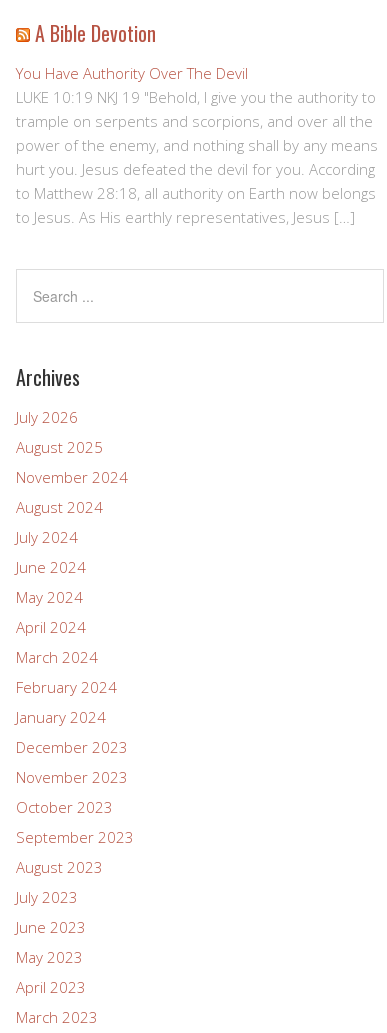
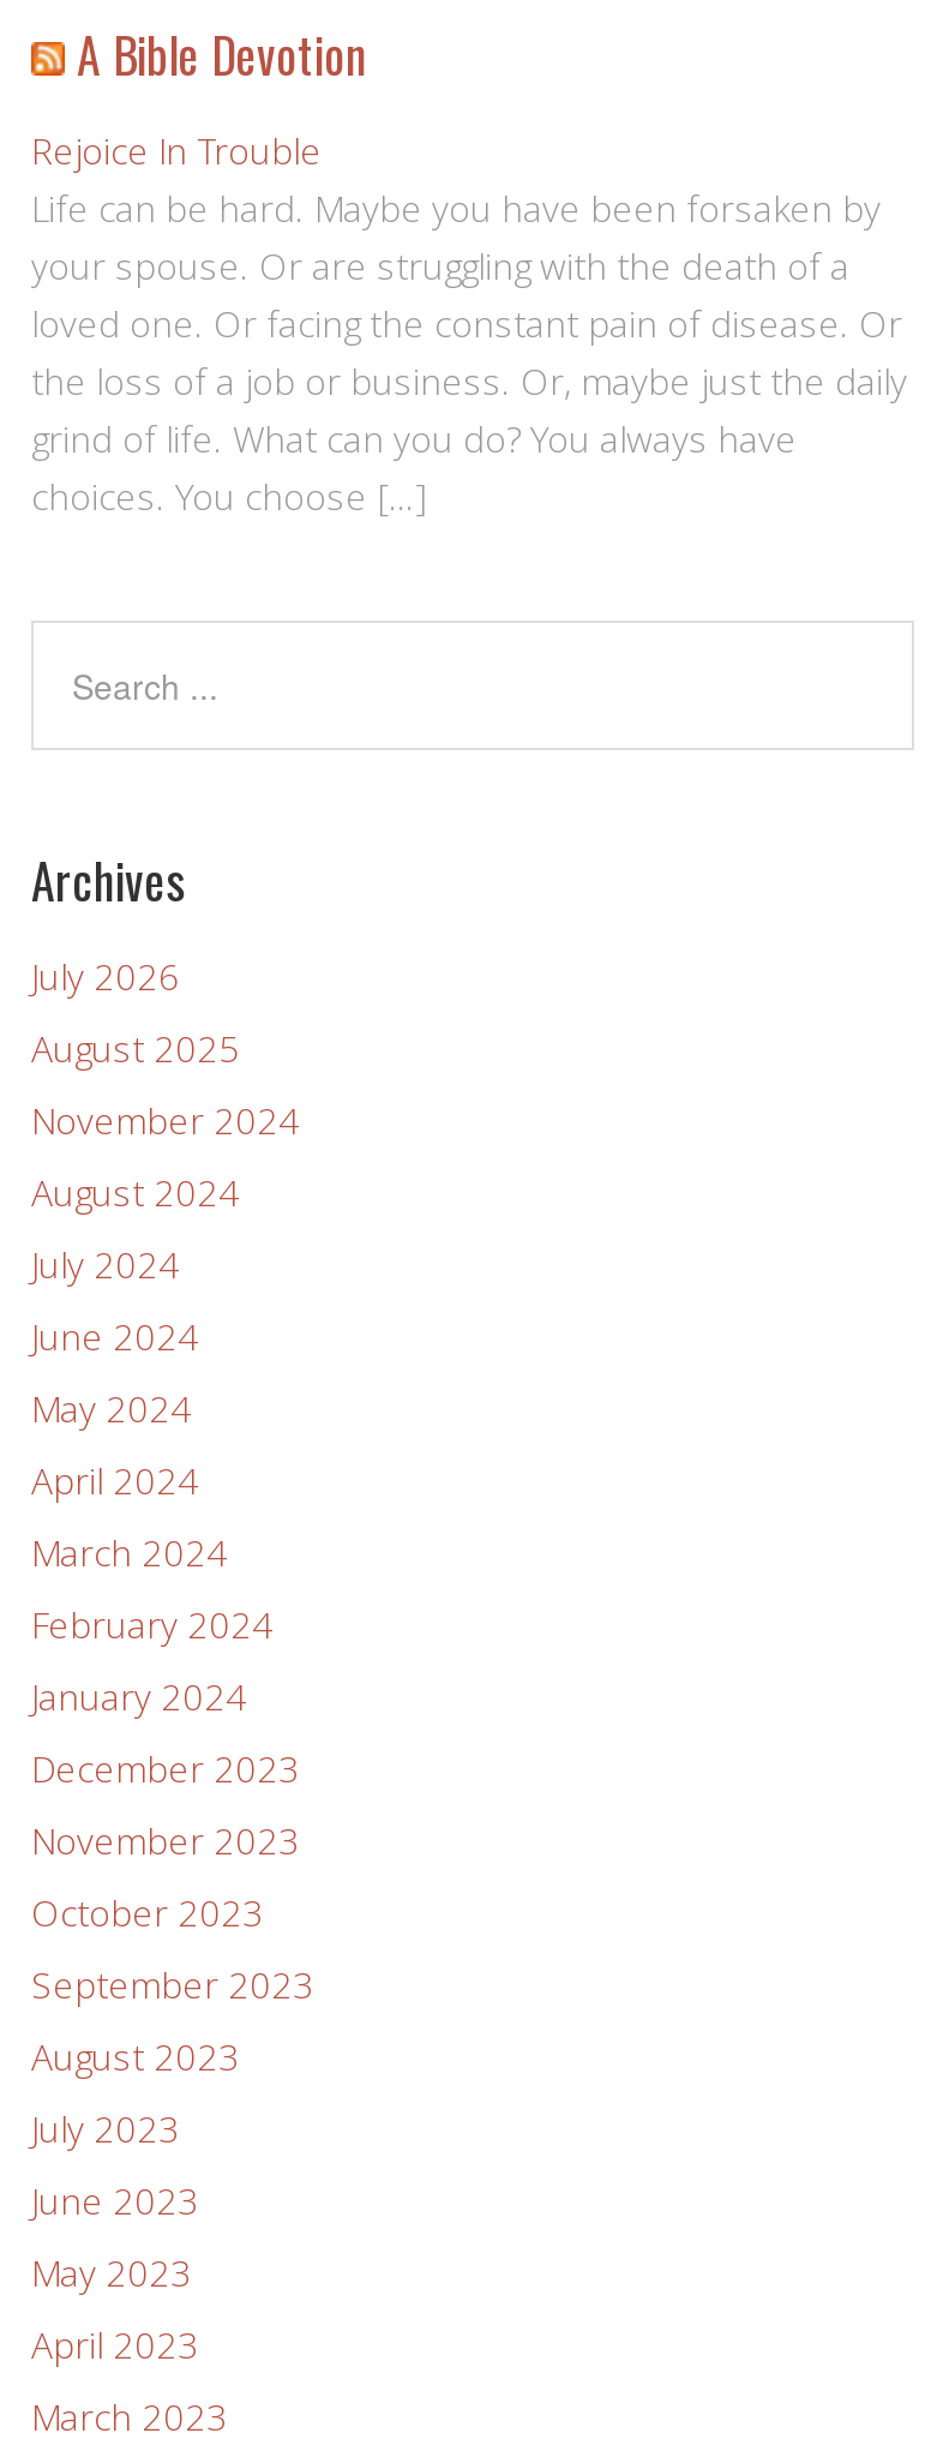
- You Have Authority Over The Devil
- LUKE 10:19 NKJ 19 "Behold, I give you the authority to
- trample on serpents and scorpions, and over all the
- power of the enemy, and nothing shall by any means
- hurt you. Jesus defeated the devil for you. According
- to Matthew 28:18, all authority on Earth now belongs
- to Jesus. As His earthly representatives, Jesus […]
+ Rejoice In Trouble
+ Life can be hard. Maybe you have been forsaken by
+ your spouse. Or are struggling with the death of a
+ loved one. Or facing the constant pain of disease. Or
+ the loss of a job or business. Or, maybe just the daily
+ grind of life. What can you do? You always have
+ choices. You choose […]
